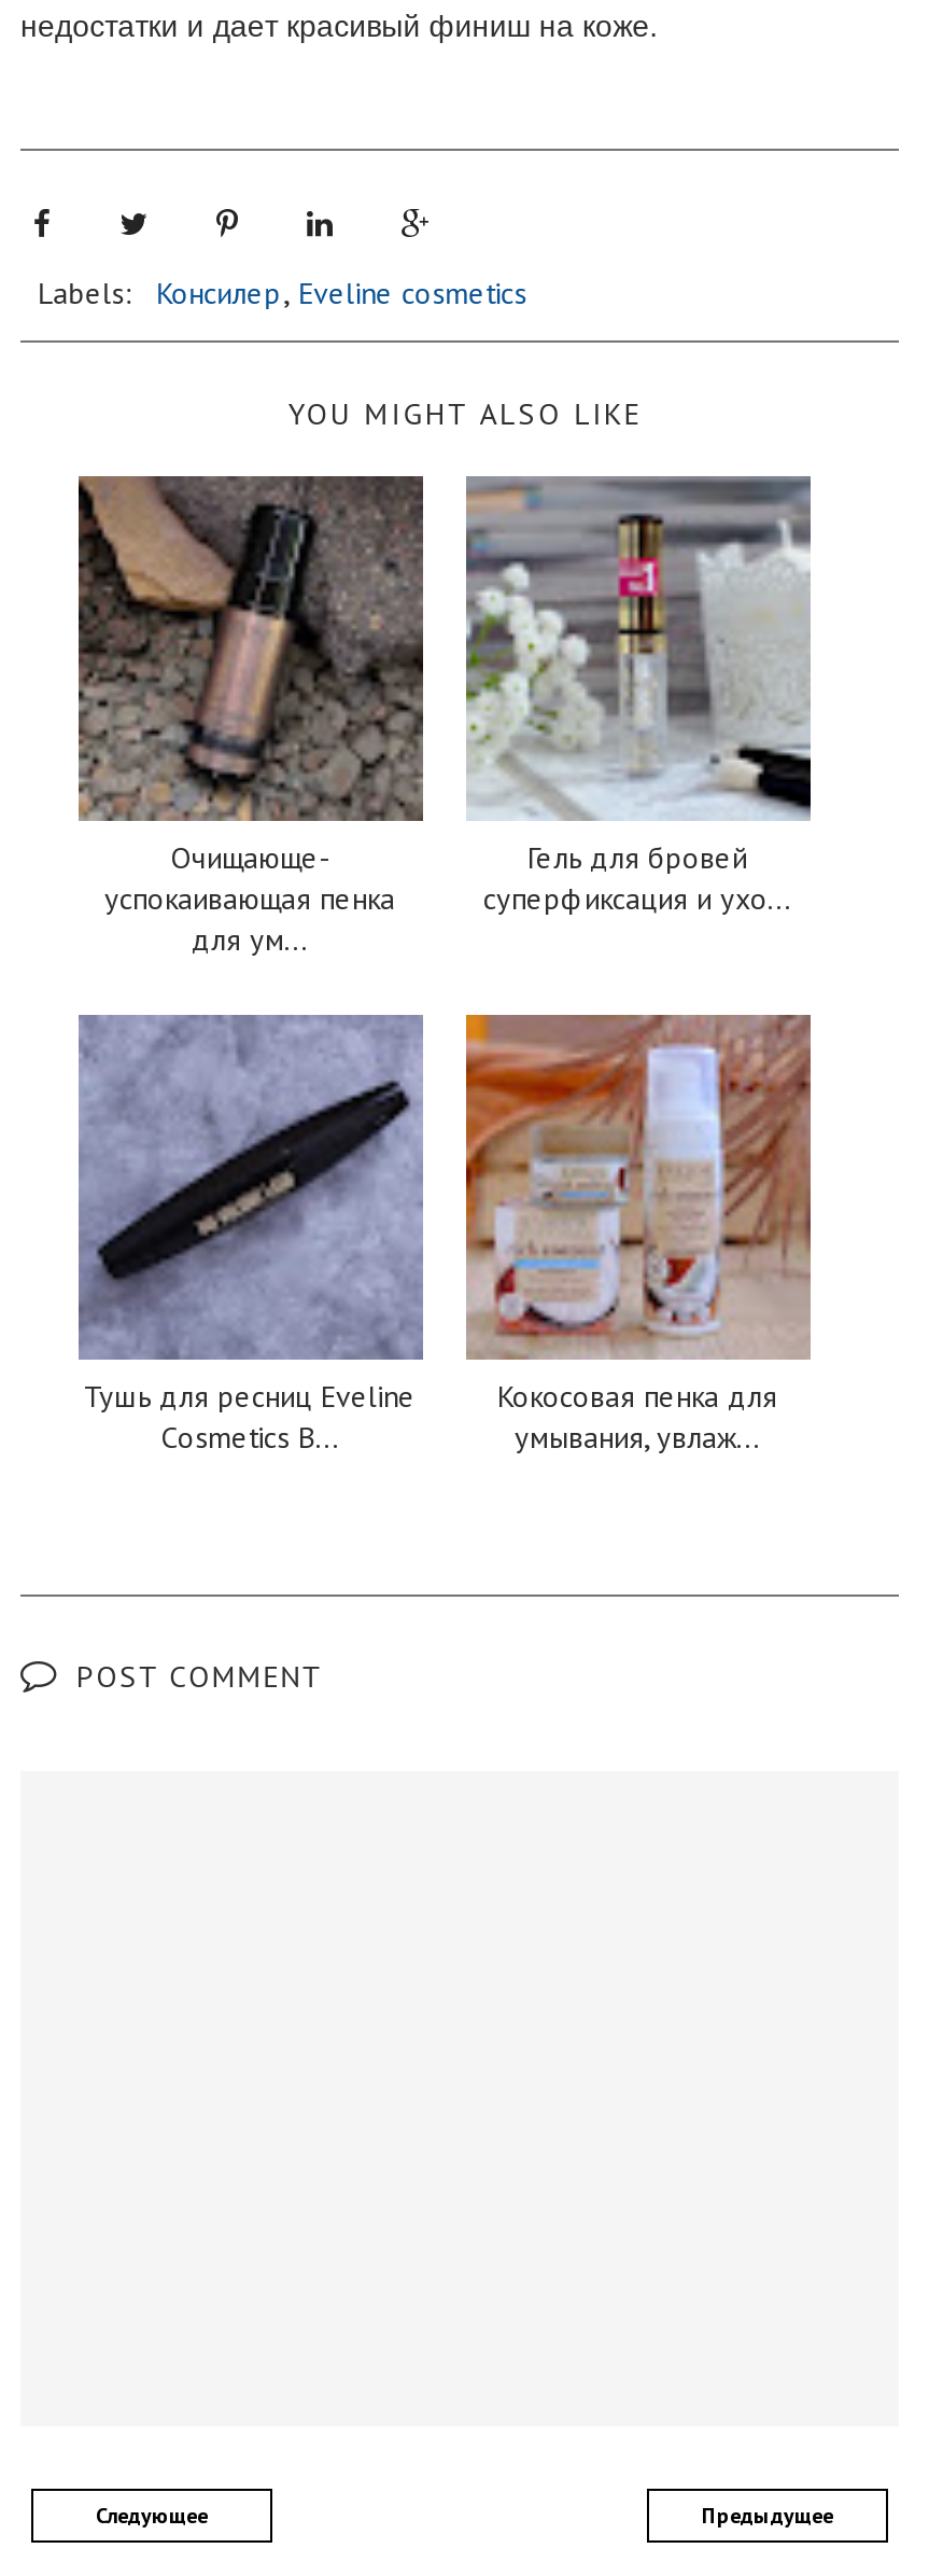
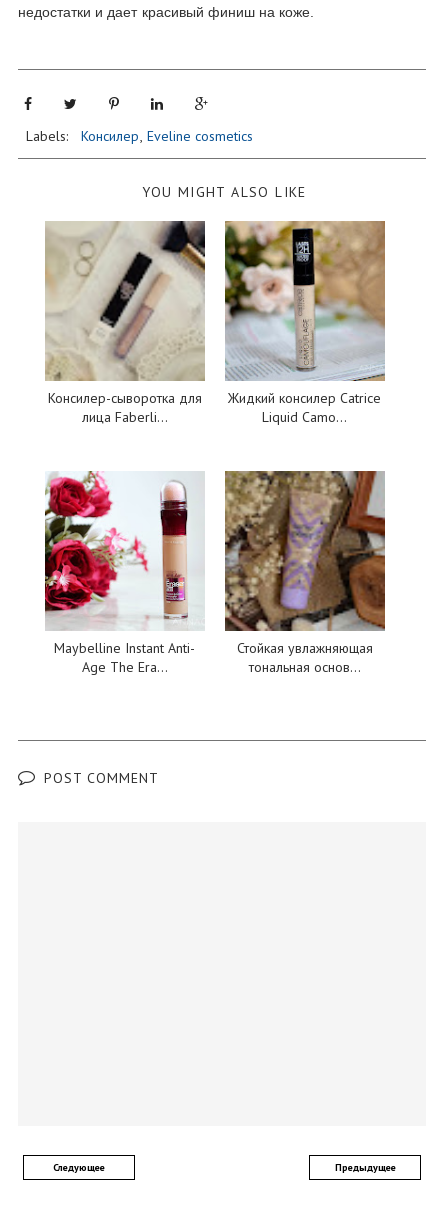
- [image]
- Очищающе-
- успокаивающая пенка
- для ум...
+ [image]
+ Консилер-сыворотка для
+ лица Faberli...

- [image]
- Гель для бровей
- суперфиксация и ухо...
+ [image]
+ Жидкий консилер Catrice
+ Liquid Camo...

- [image]
- Тушь для ресниц Eveline
- Cosmetics B...
+ [image]
+ Maybelline Instant Anti-
+ Age The Era...

- [image]
- Кокосовая пенка для
- умывания, увлаж...
+ [image]
+ Стойкая увлажняющая
+ тональная основ...
